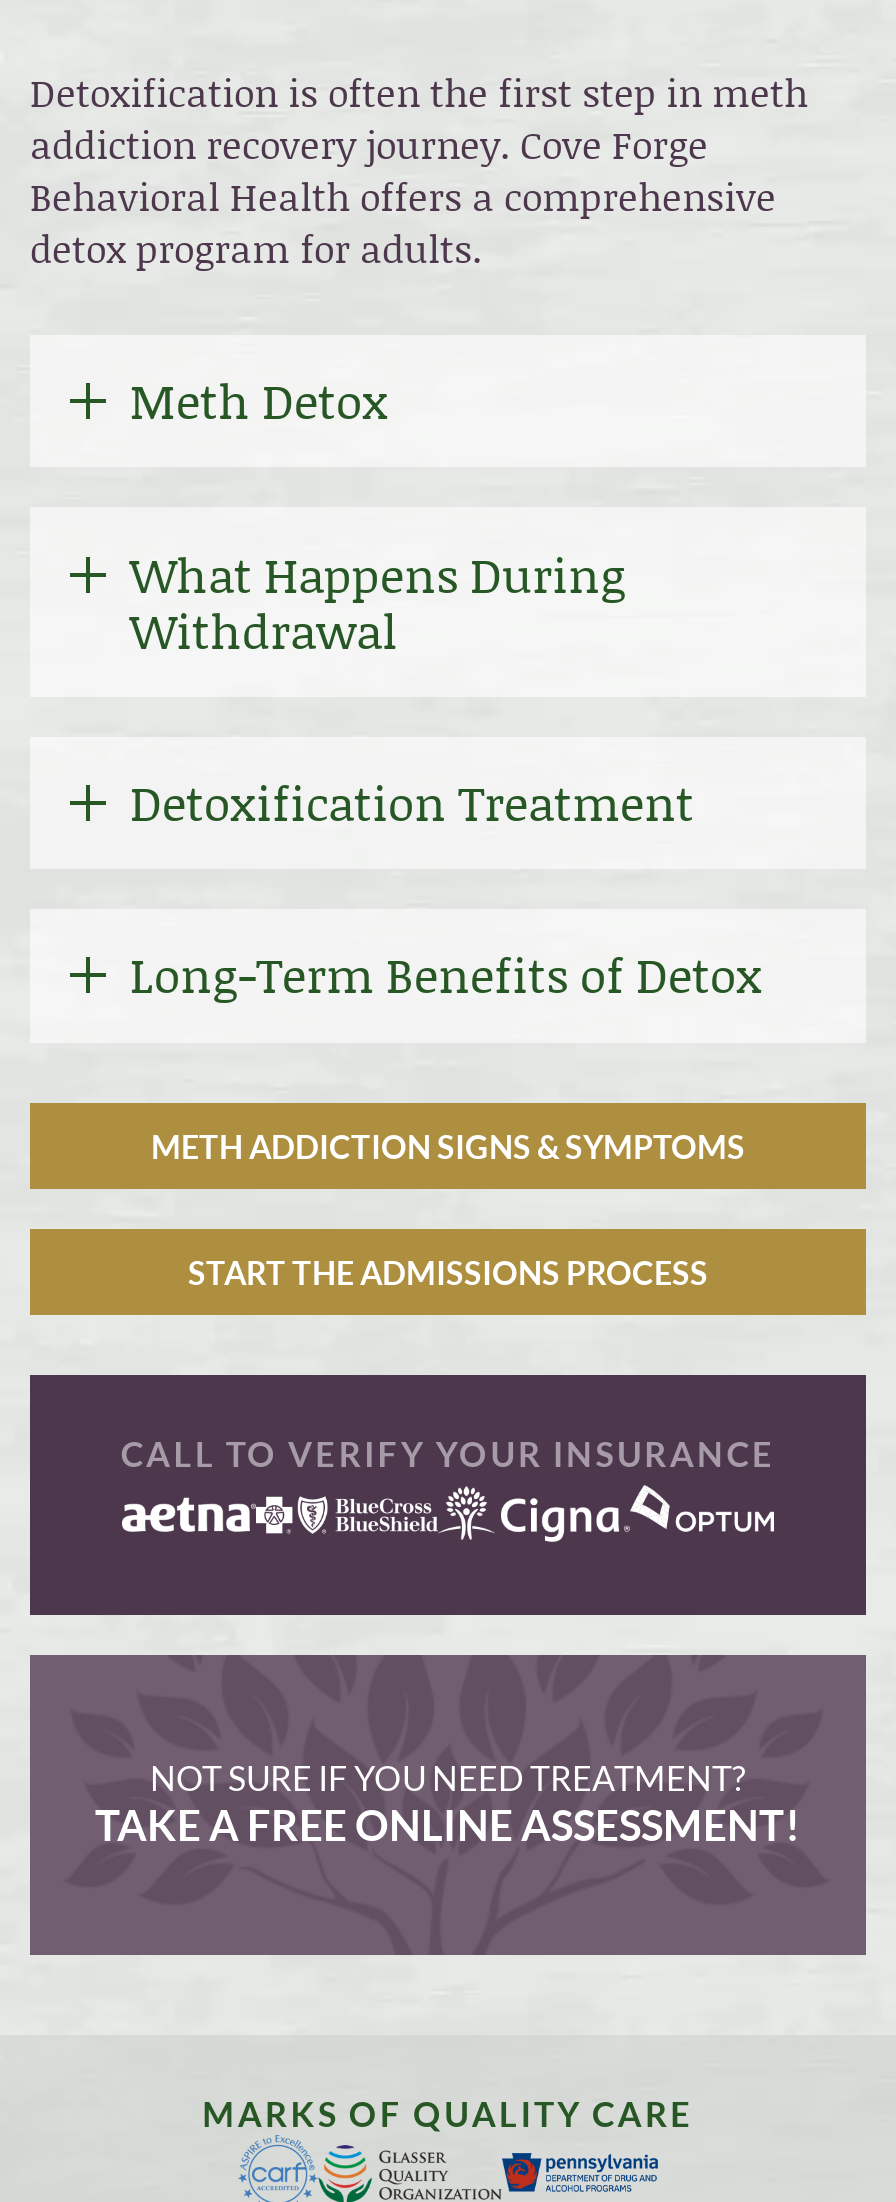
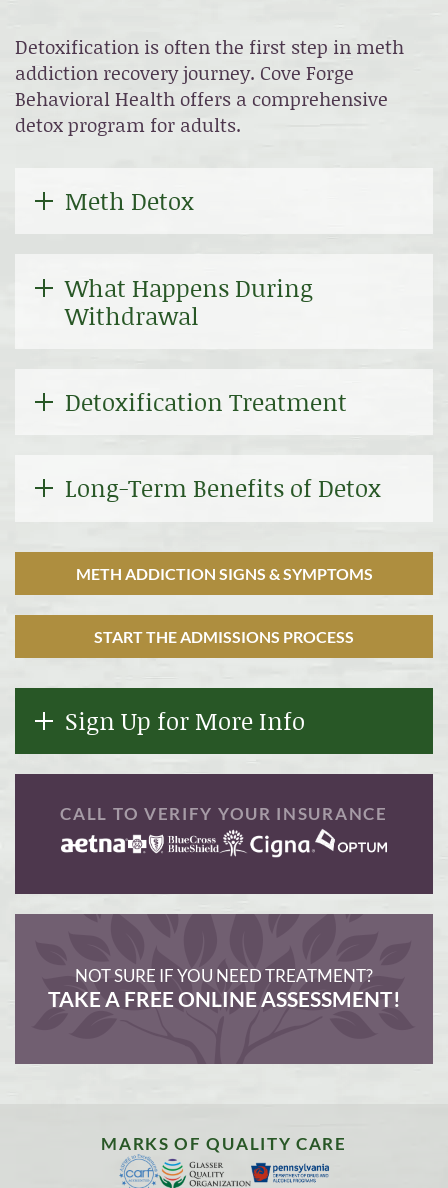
+ Sign Up for More Info
